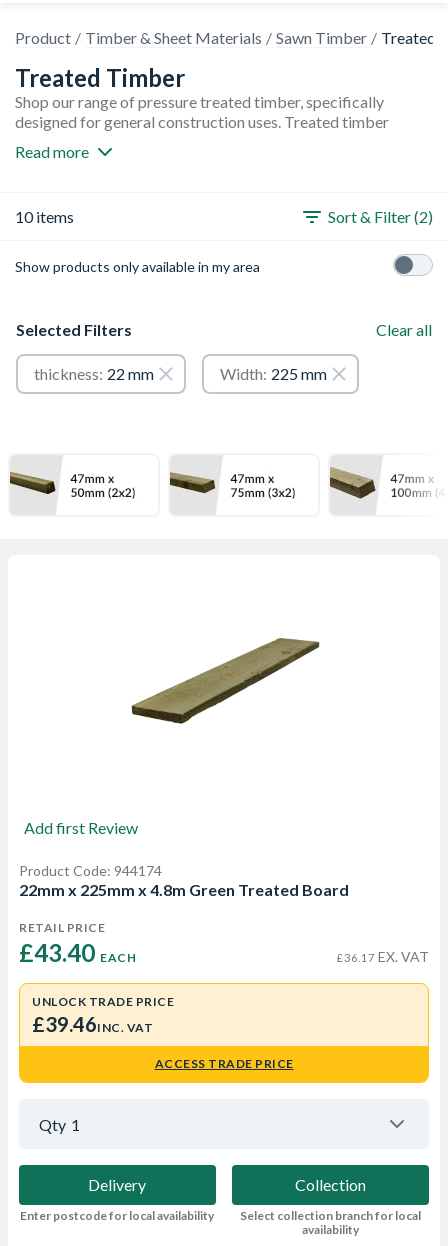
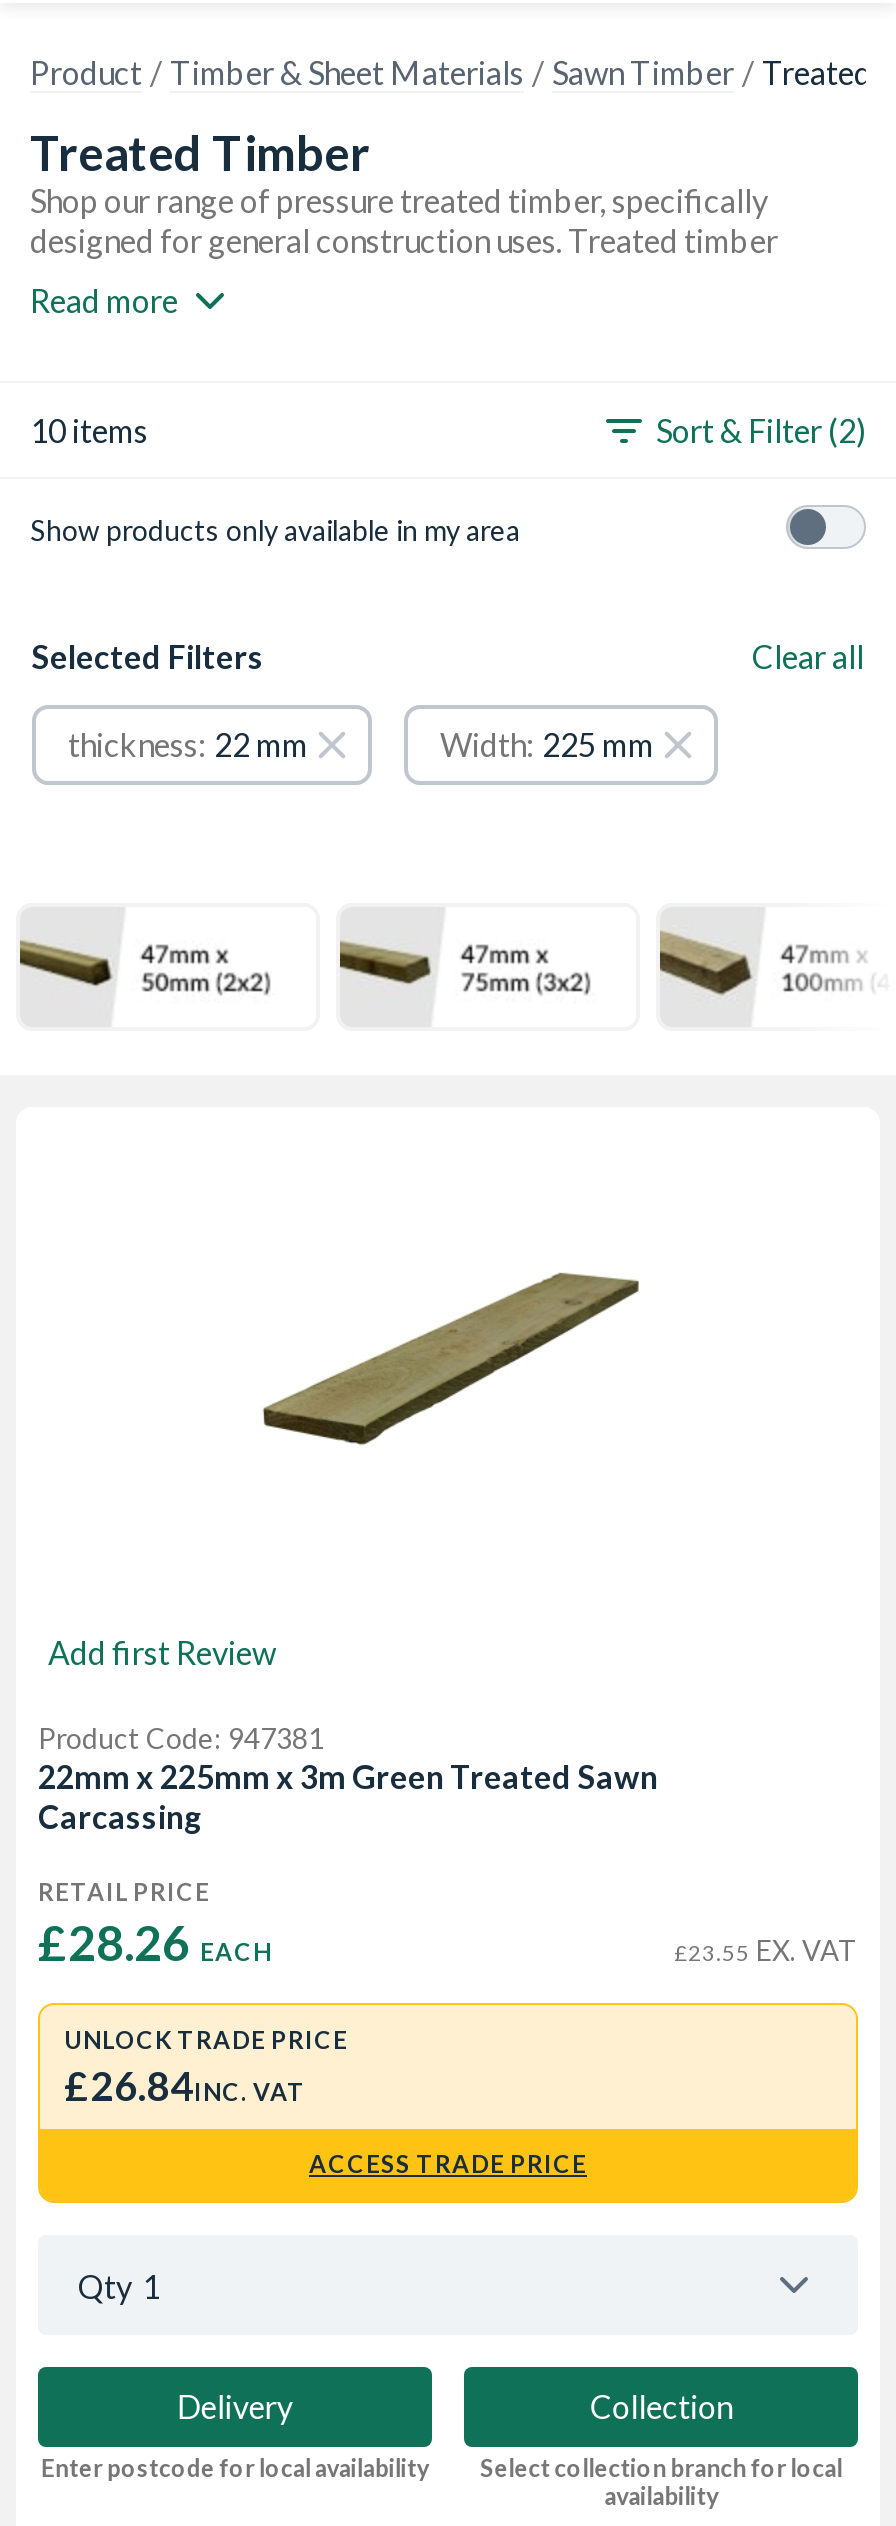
- Product Code: 944174
- 22mm x 225mm x 4.8m Green Treated Board
+ Product Code: 947381
+ 22mm x 225mm x 3m Green Treated Sawn
+ Carcassing

- £43.40 EACH
+ £28.26 EACH

- £36.17 EX. VAT
+ £23.55 EX. VAT

- £39.46INC. VAT
+ £26.84INC. VAT
